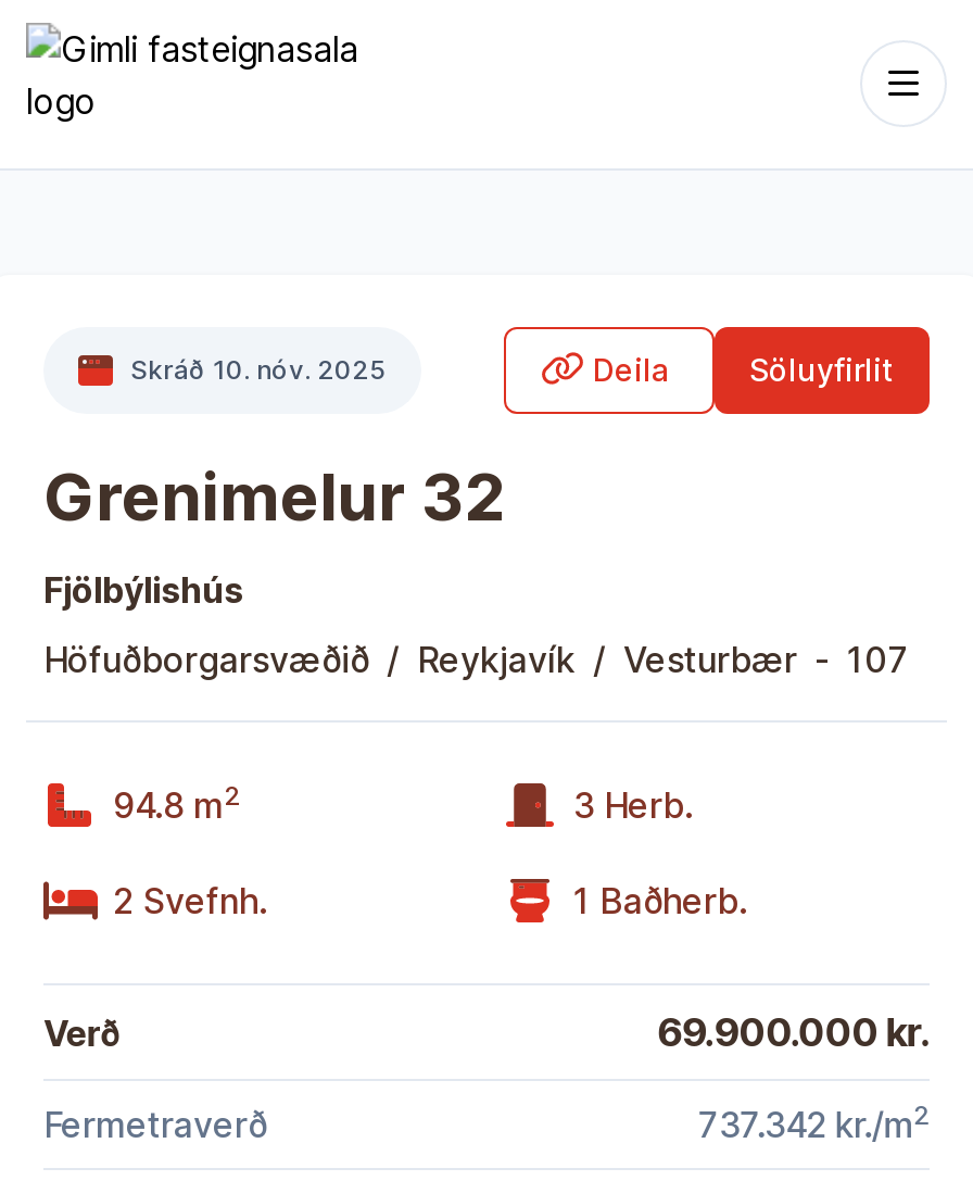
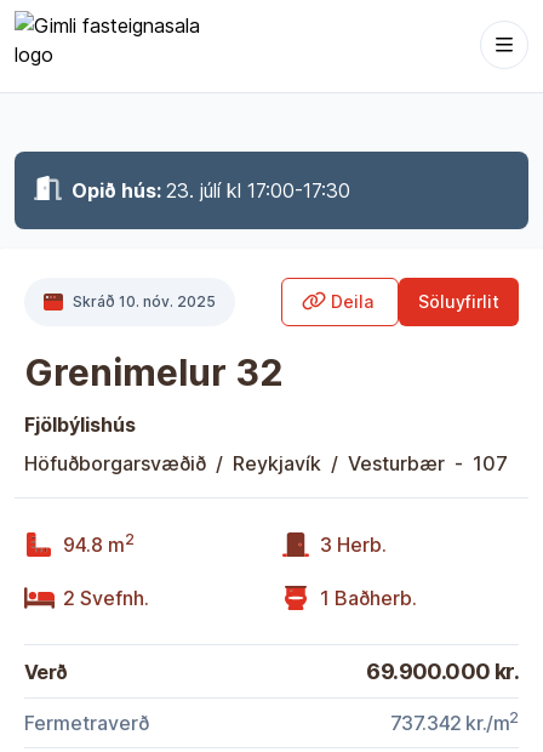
+ Opið hús: 23. júlí kl 17:00-17:30
